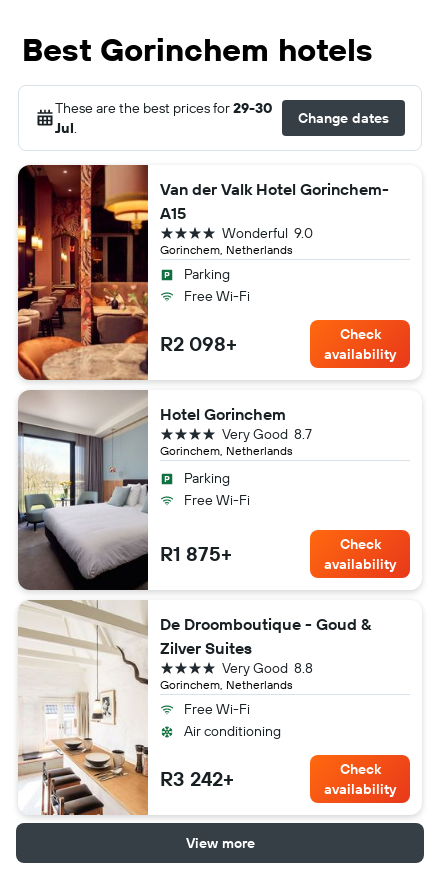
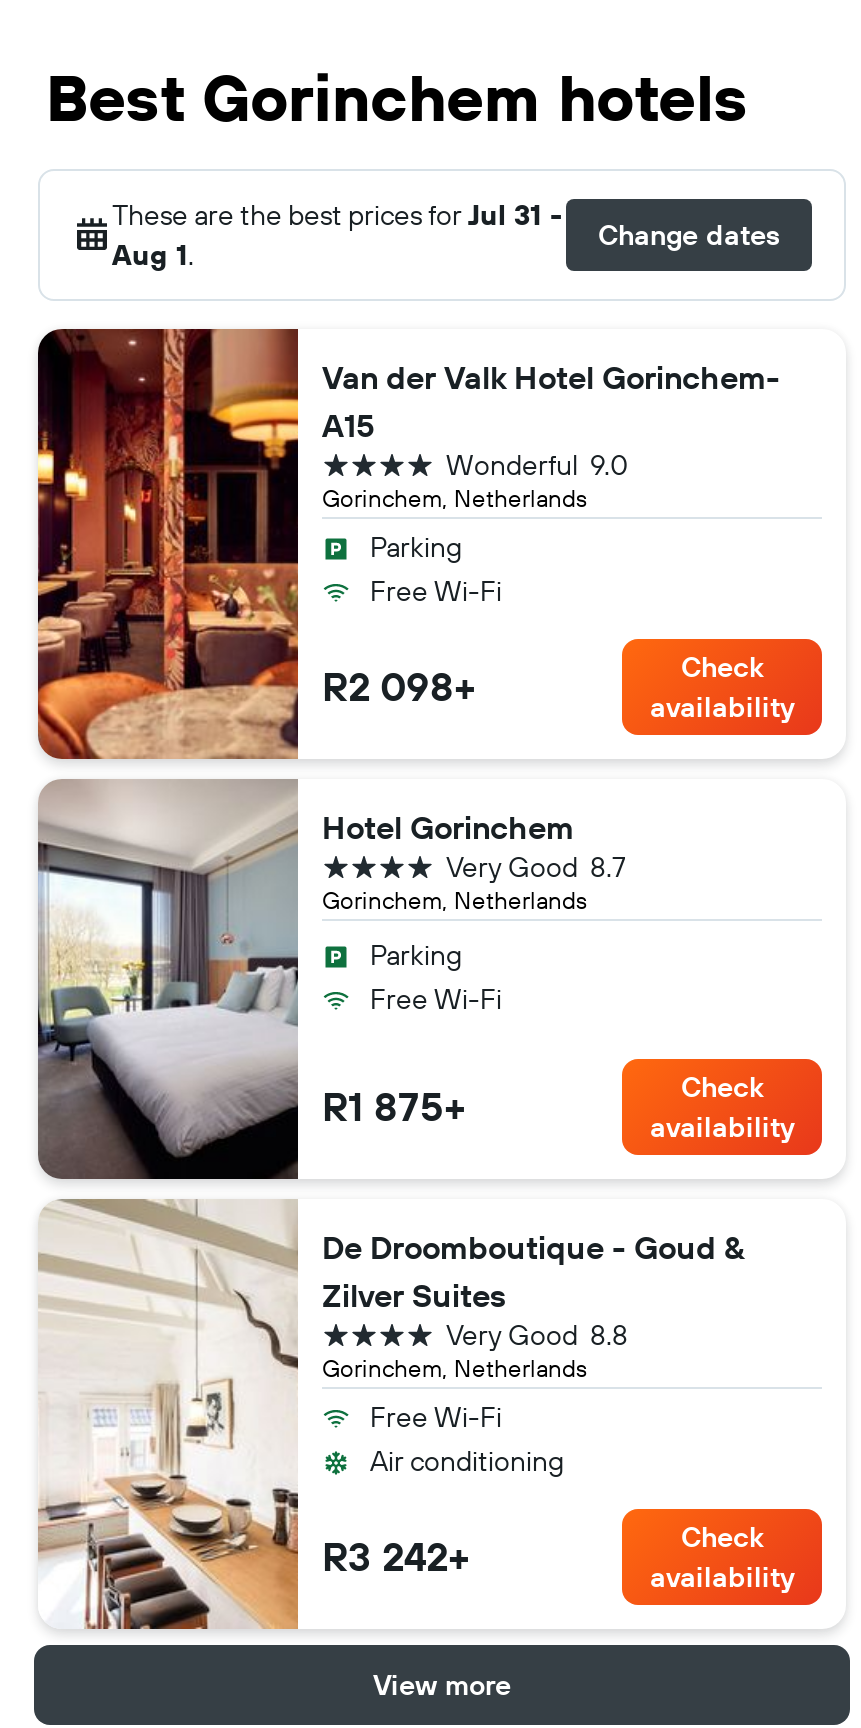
- These are the best prices for 29-30
- Jul.
+ These are the best prices for Jul 31 -
+ Aug 1.
